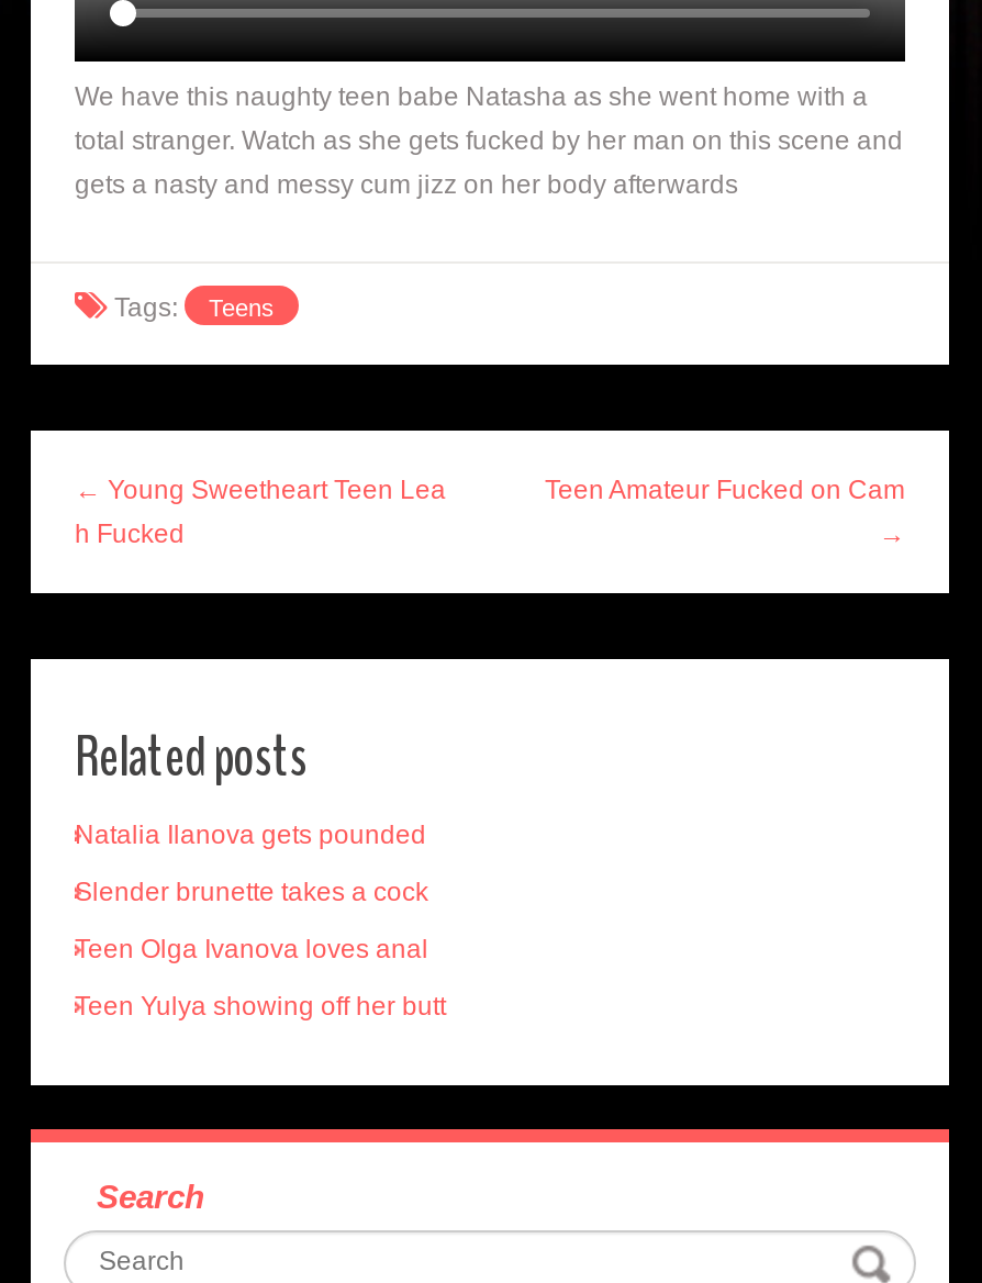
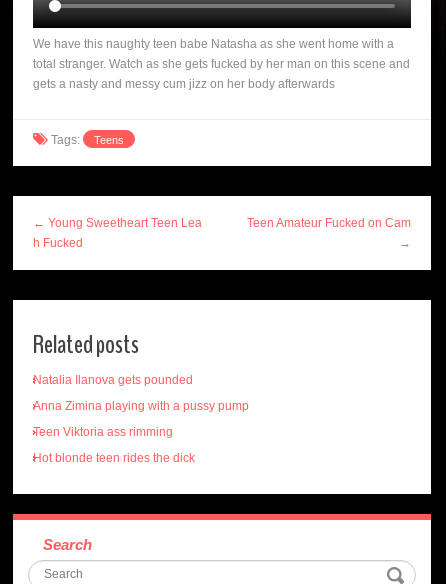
- Slender brunette takes a cock
+ Anna Zimina playing with a pussy pump

- Teen Olga Ivanova loves anal
+ Teen Viktoria ass rimming

- Teen Yulya showing off her butt
+ Hot blonde teen rides the dick
